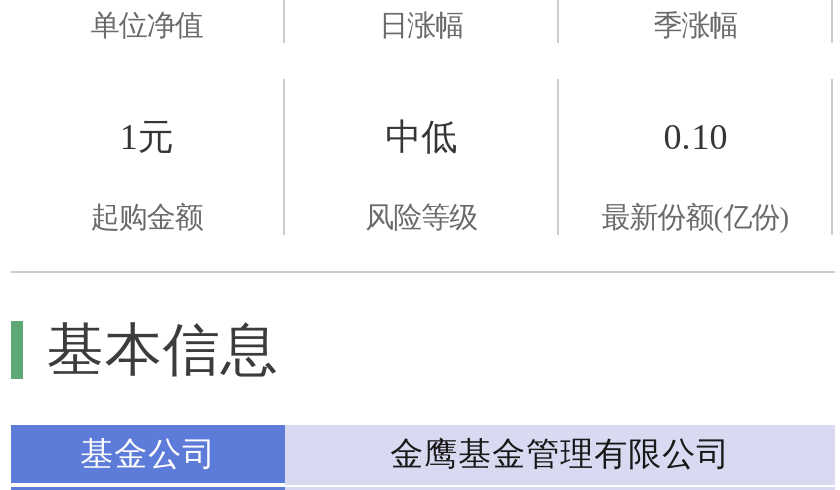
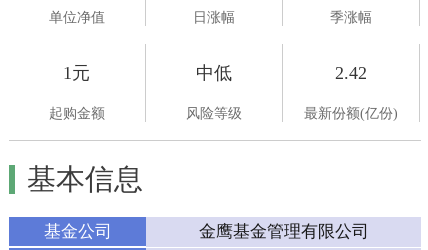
- 0.10
+ 2.42
